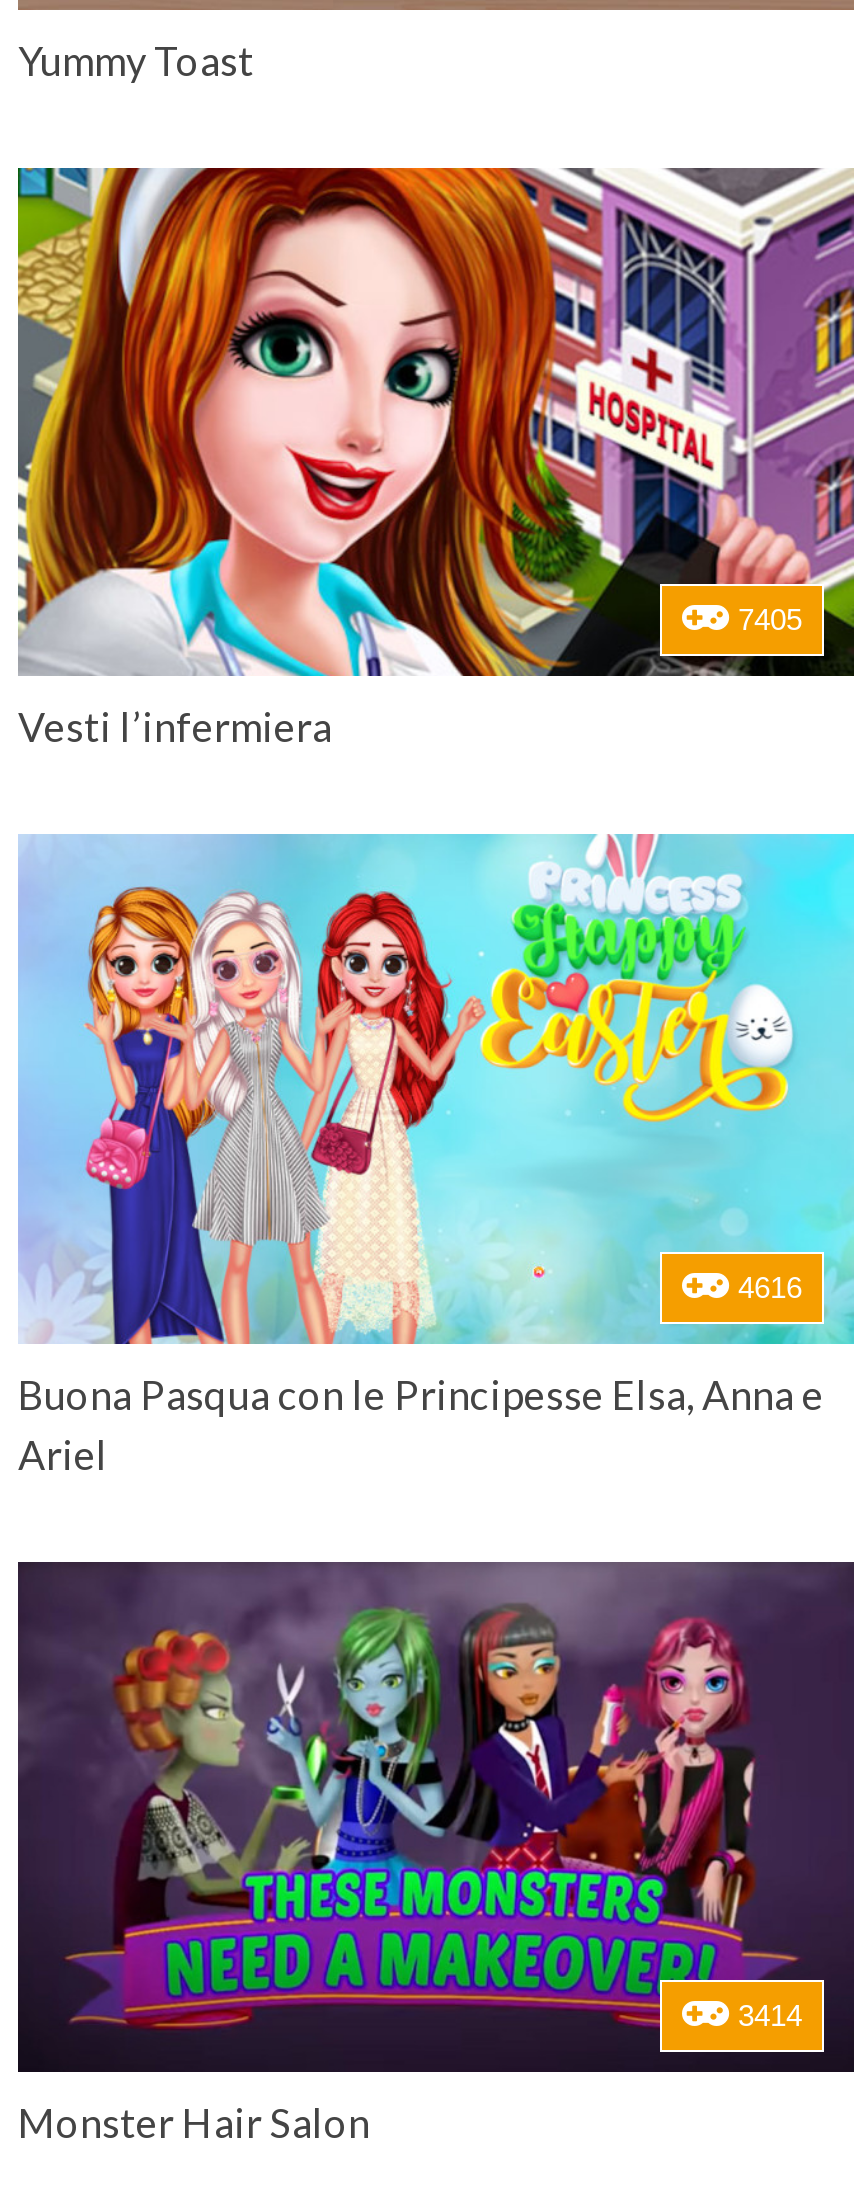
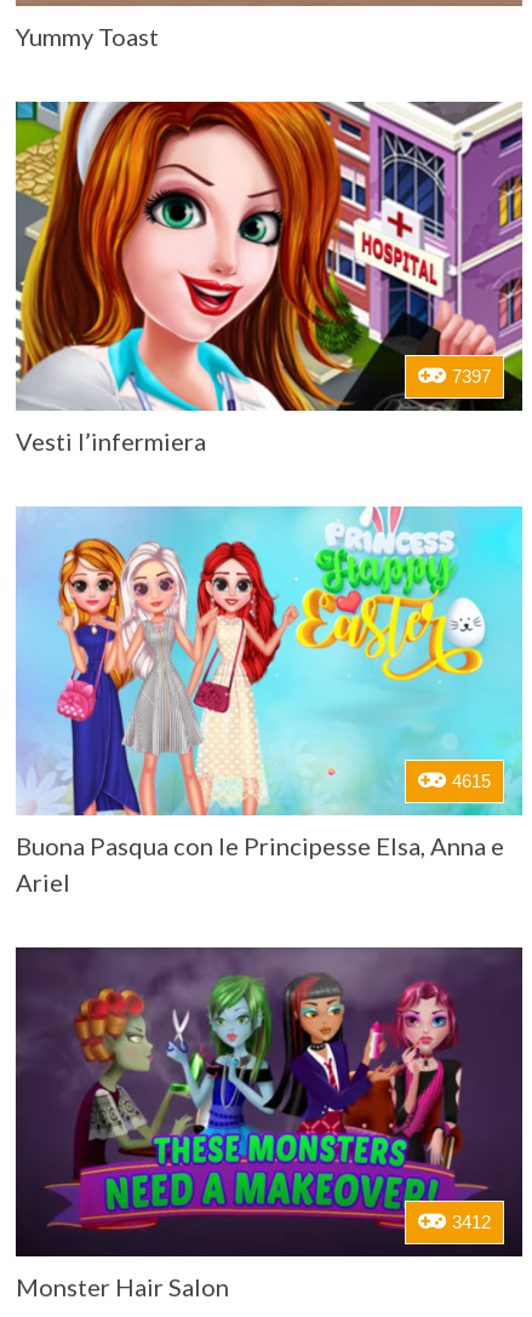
- 7405
+ 7397

- 4616
+ 4615

- 3414
+ 3412
